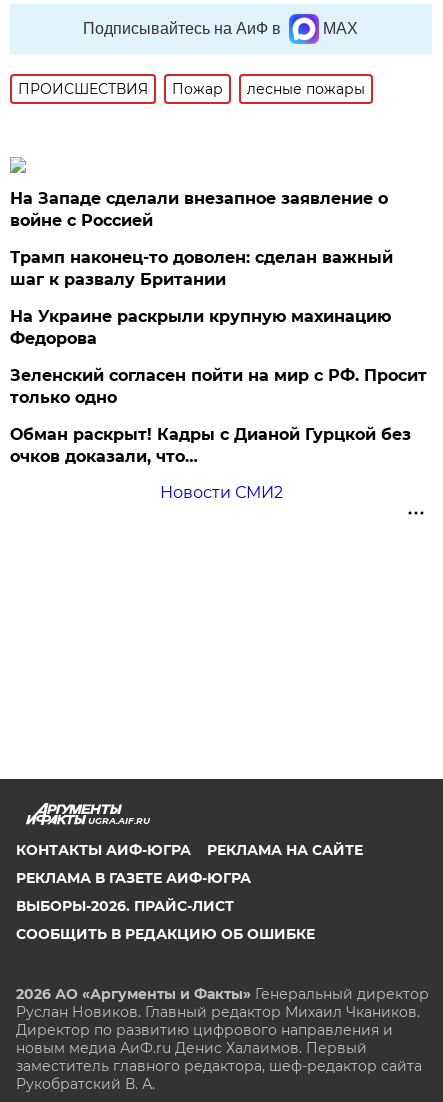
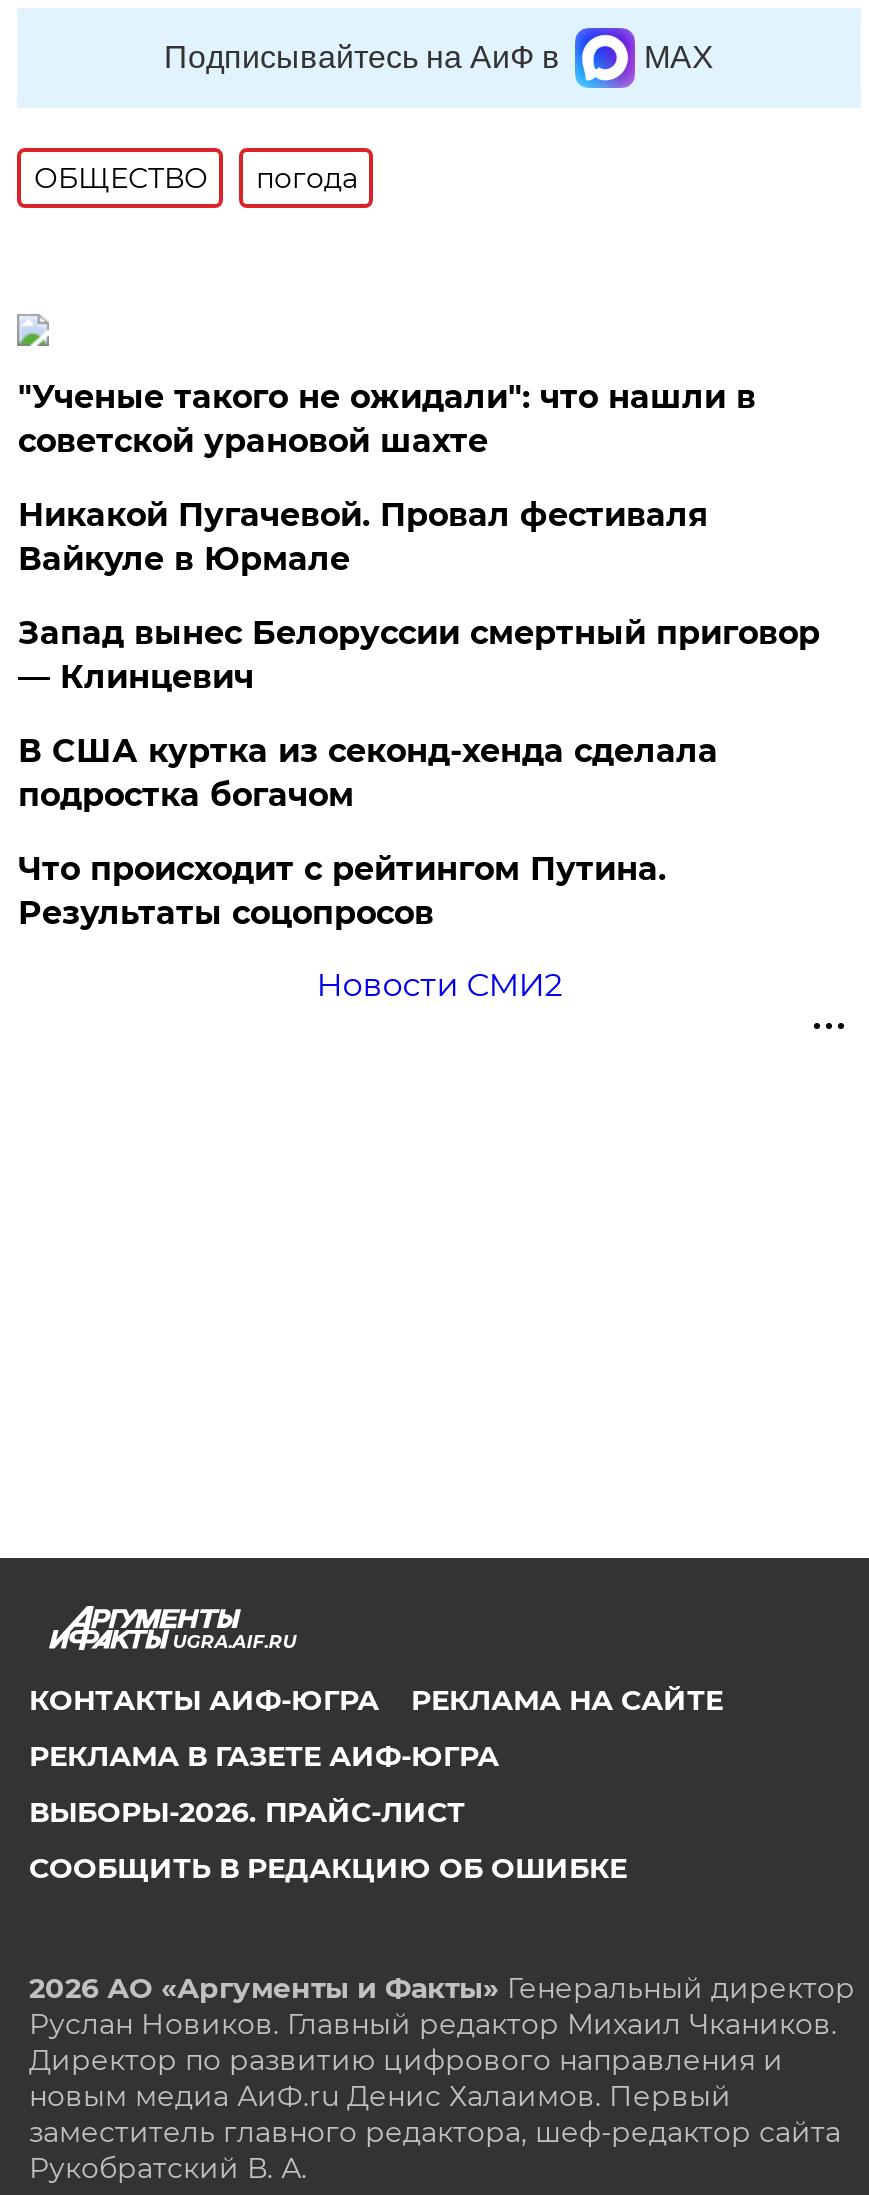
- ПРОИСШЕСТВИЯ
- Пожар
- лесные пожары
+ ОБЩЕСТВО
+ погода

- На Западе сделали внезапное заявление о
- войне с Россией
+ "Ученые такого не ожидали": что нашли в
+ советской урановой шахте

- Трамп наконец-то доволен: сделан важный
- шаг к развалу Британии
+ Никакой Пугачевой. Провал фестиваля
+ Вайкуле в Юрмале

- На Украине раскрыли крупную махинацию
- Федорова
+ Запад вынес Белоруссии смертный приговор
+ — Клинцевич

- Зеленский согласен пойти на мир с РФ. Просит
- только одно
+ В США куртка из секонд-хенда сделала
+ подростка богачом

- Обман раскрыт! Кадры с Дианой Гурцкой без
- очков доказали, что…
+ Что происходит с рейтингом Путина.
+ Результаты соцопросов
